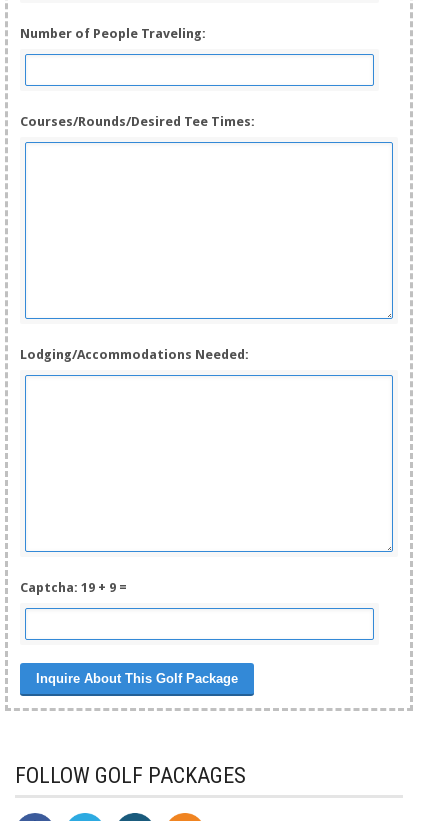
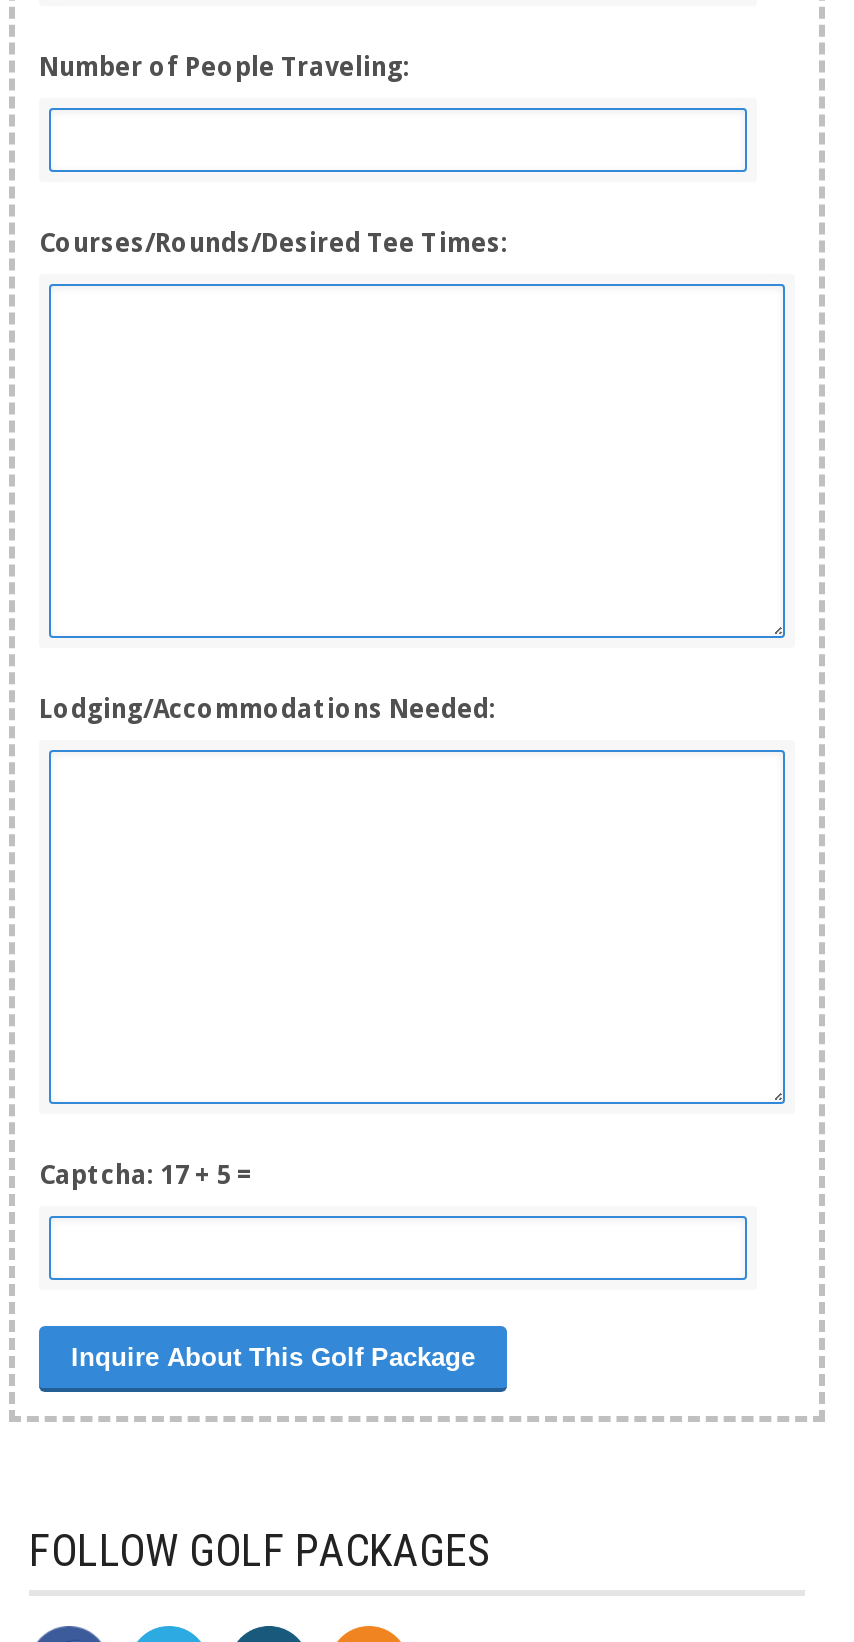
- Captcha: 19 + 9 =
+ Captcha: 17 + 5 =
